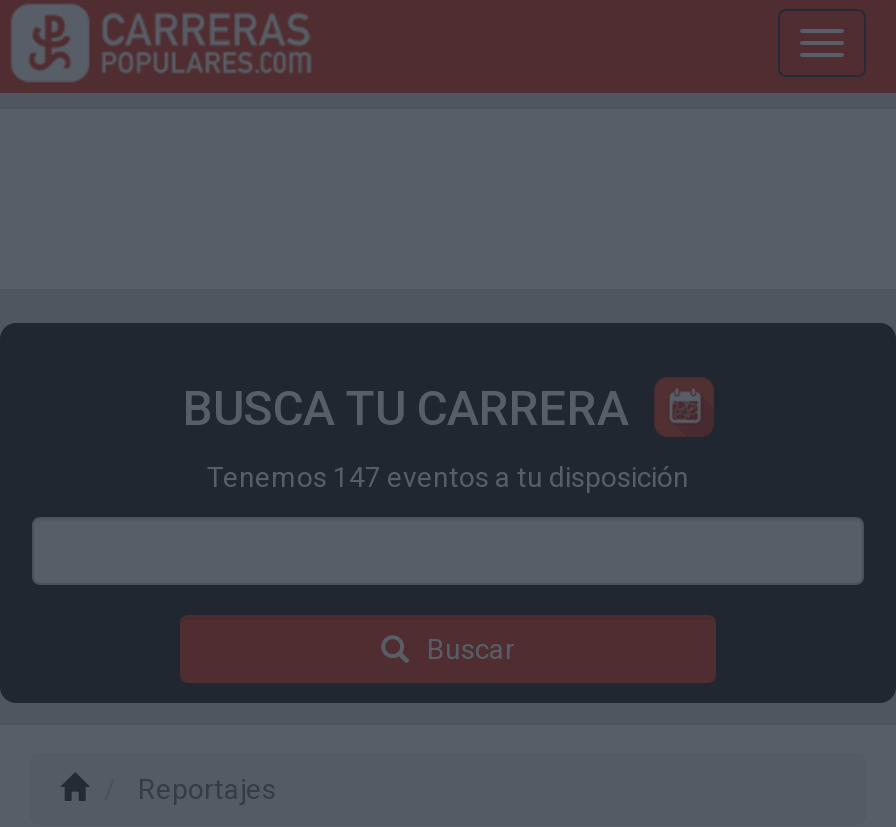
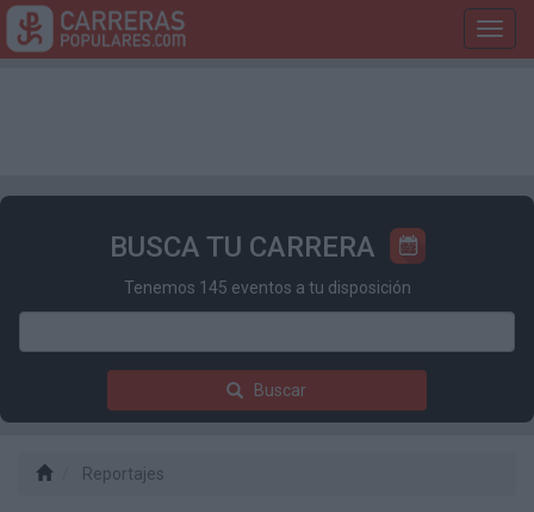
- Tenemos 147 eventos a tu disposición
+ Tenemos 145 eventos a tu disposición
